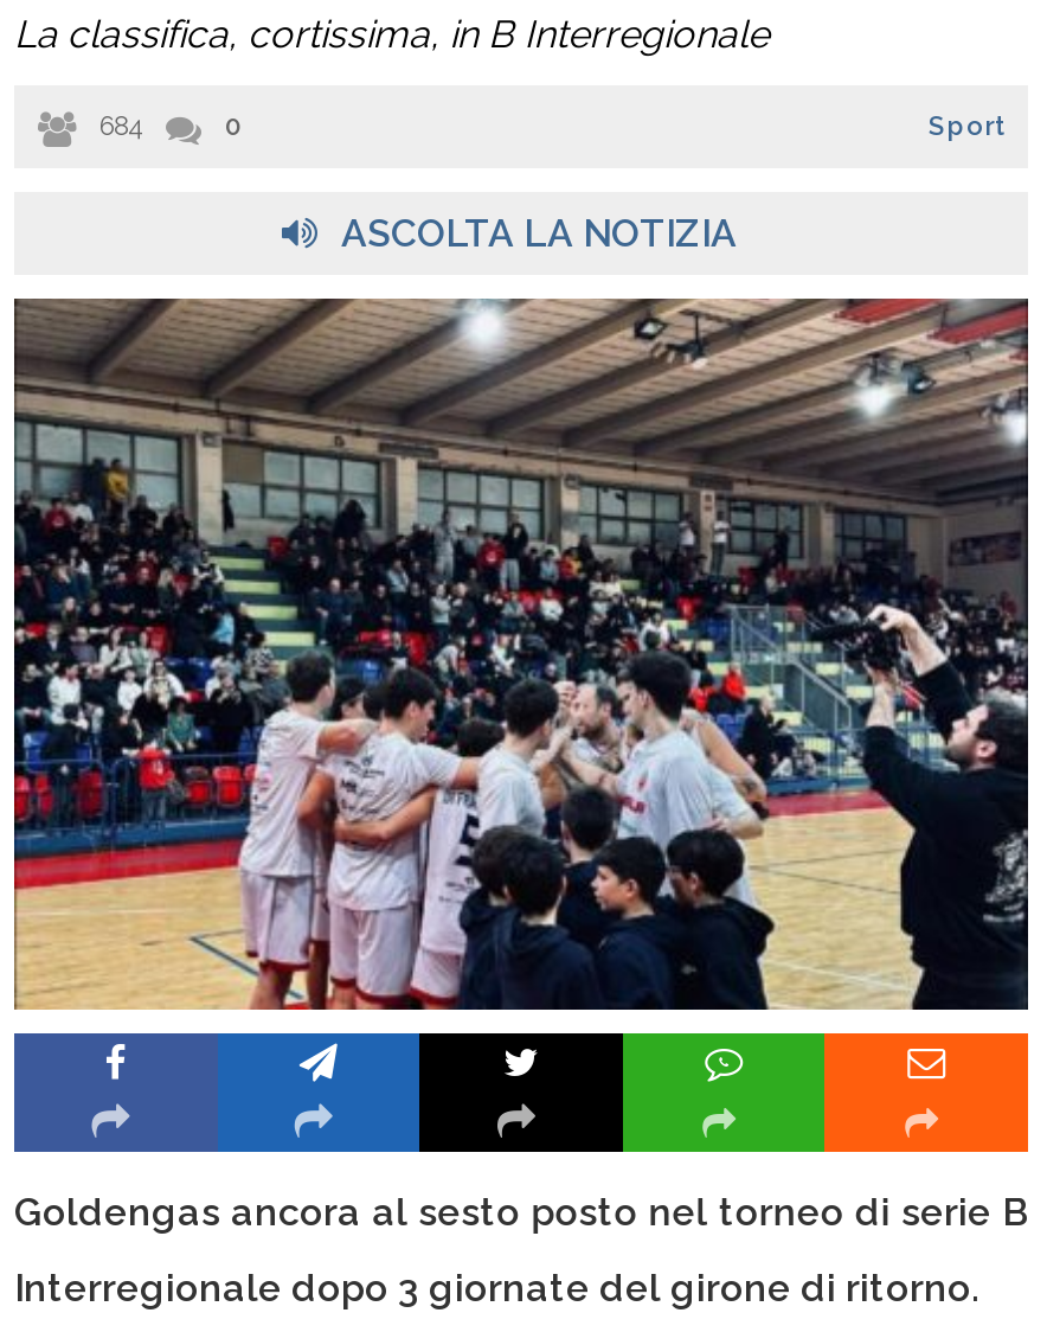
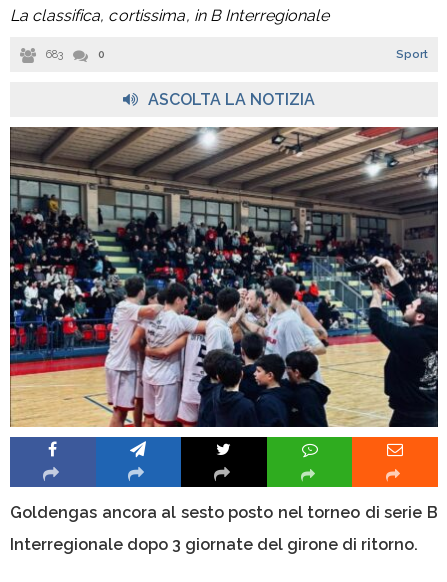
- 684
+ 683
